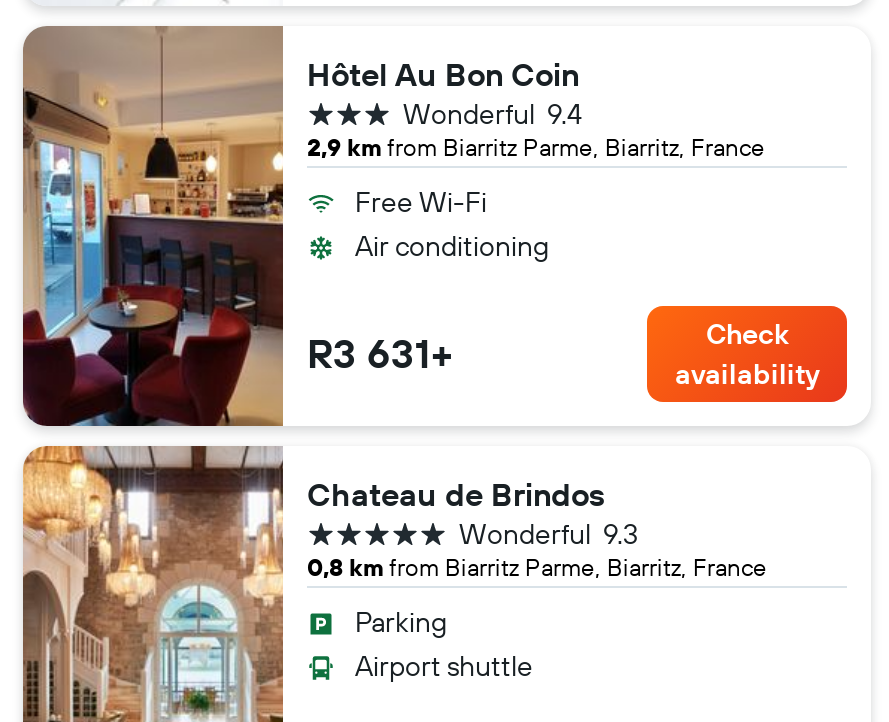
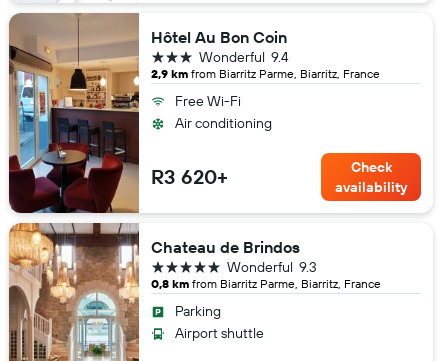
- R3 631+
+ R3 620+
